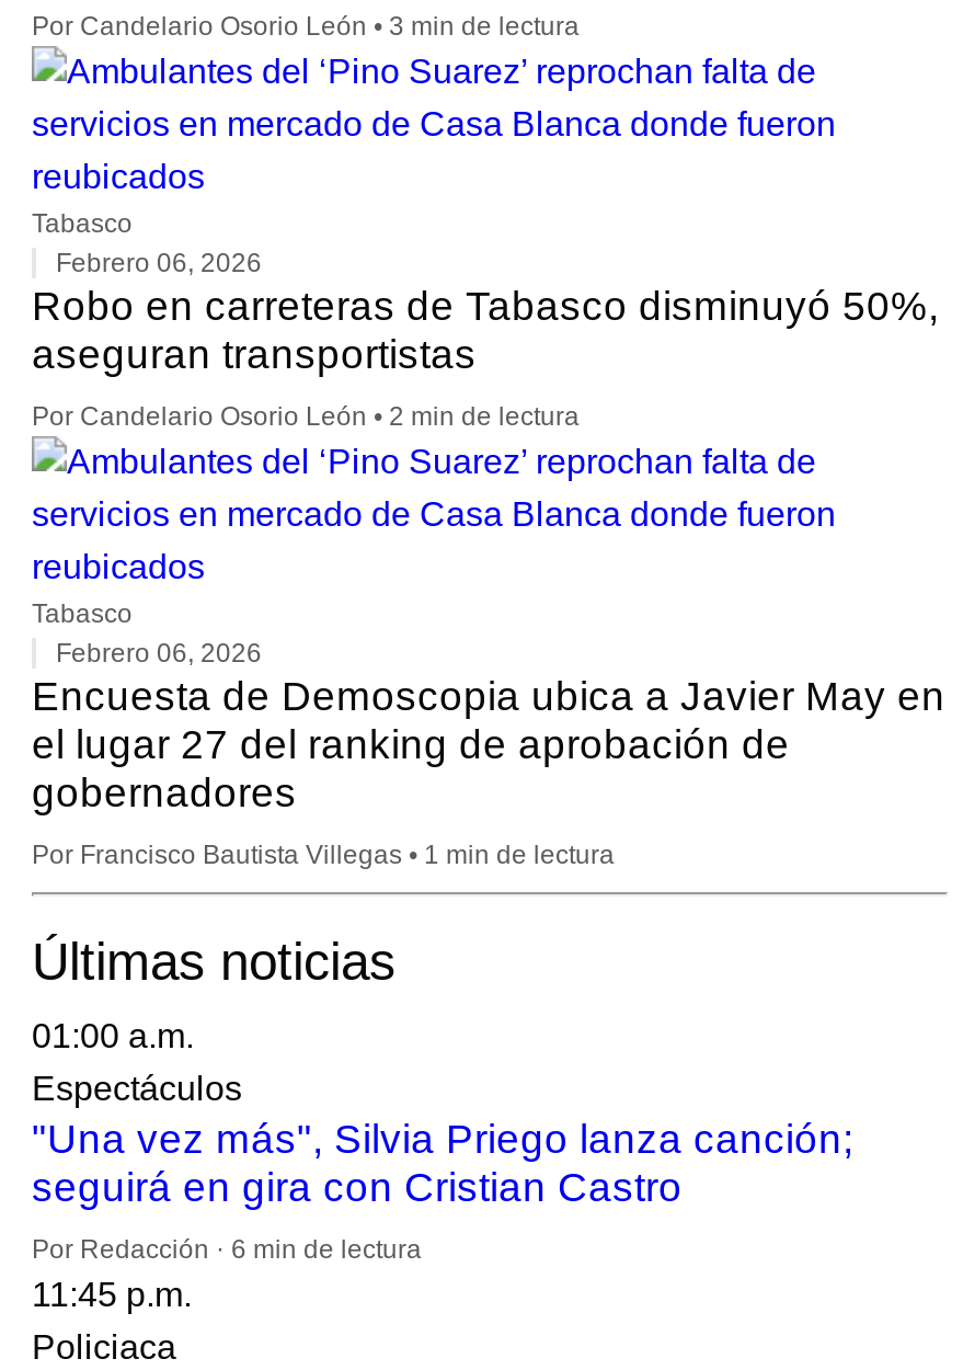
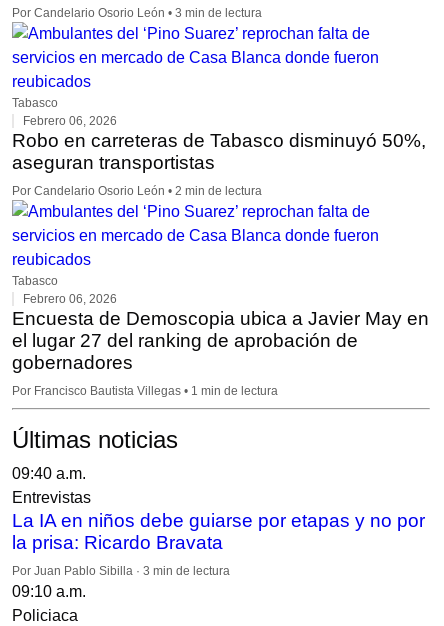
- 01:00 a.m.
- Espectáculos
- "Una vez más", Silvia Priego lanza canción;
- seguirá en gira con Cristian Castro
+ 09:40 a.m.
+ Entrevistas
+ La IA en niños debe guiarse por etapas y no por
+ la prisa: Ricardo Bravata

- Por Redacción · 6 min de lectura
- 11:45 p.m.
+ Por Juan Pablo Sibilla · 3 min de lectura
+ 09:10 a.m.
